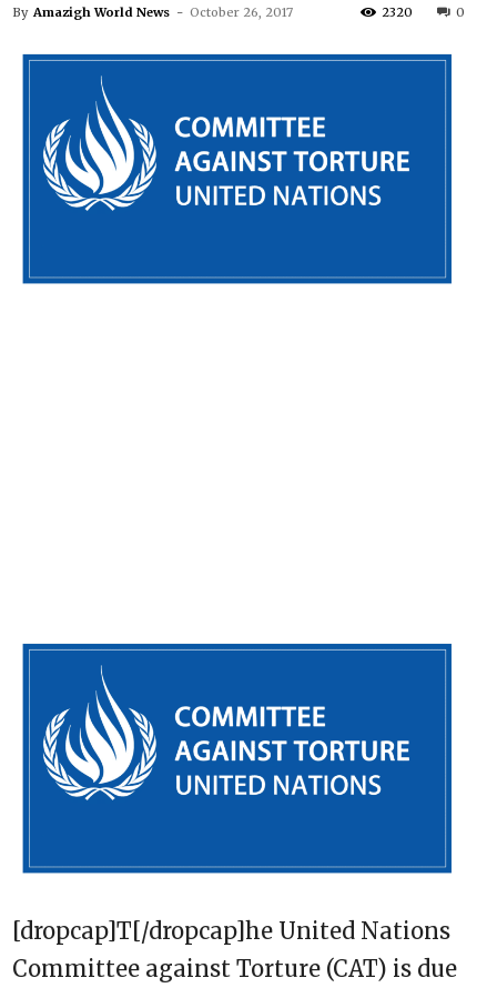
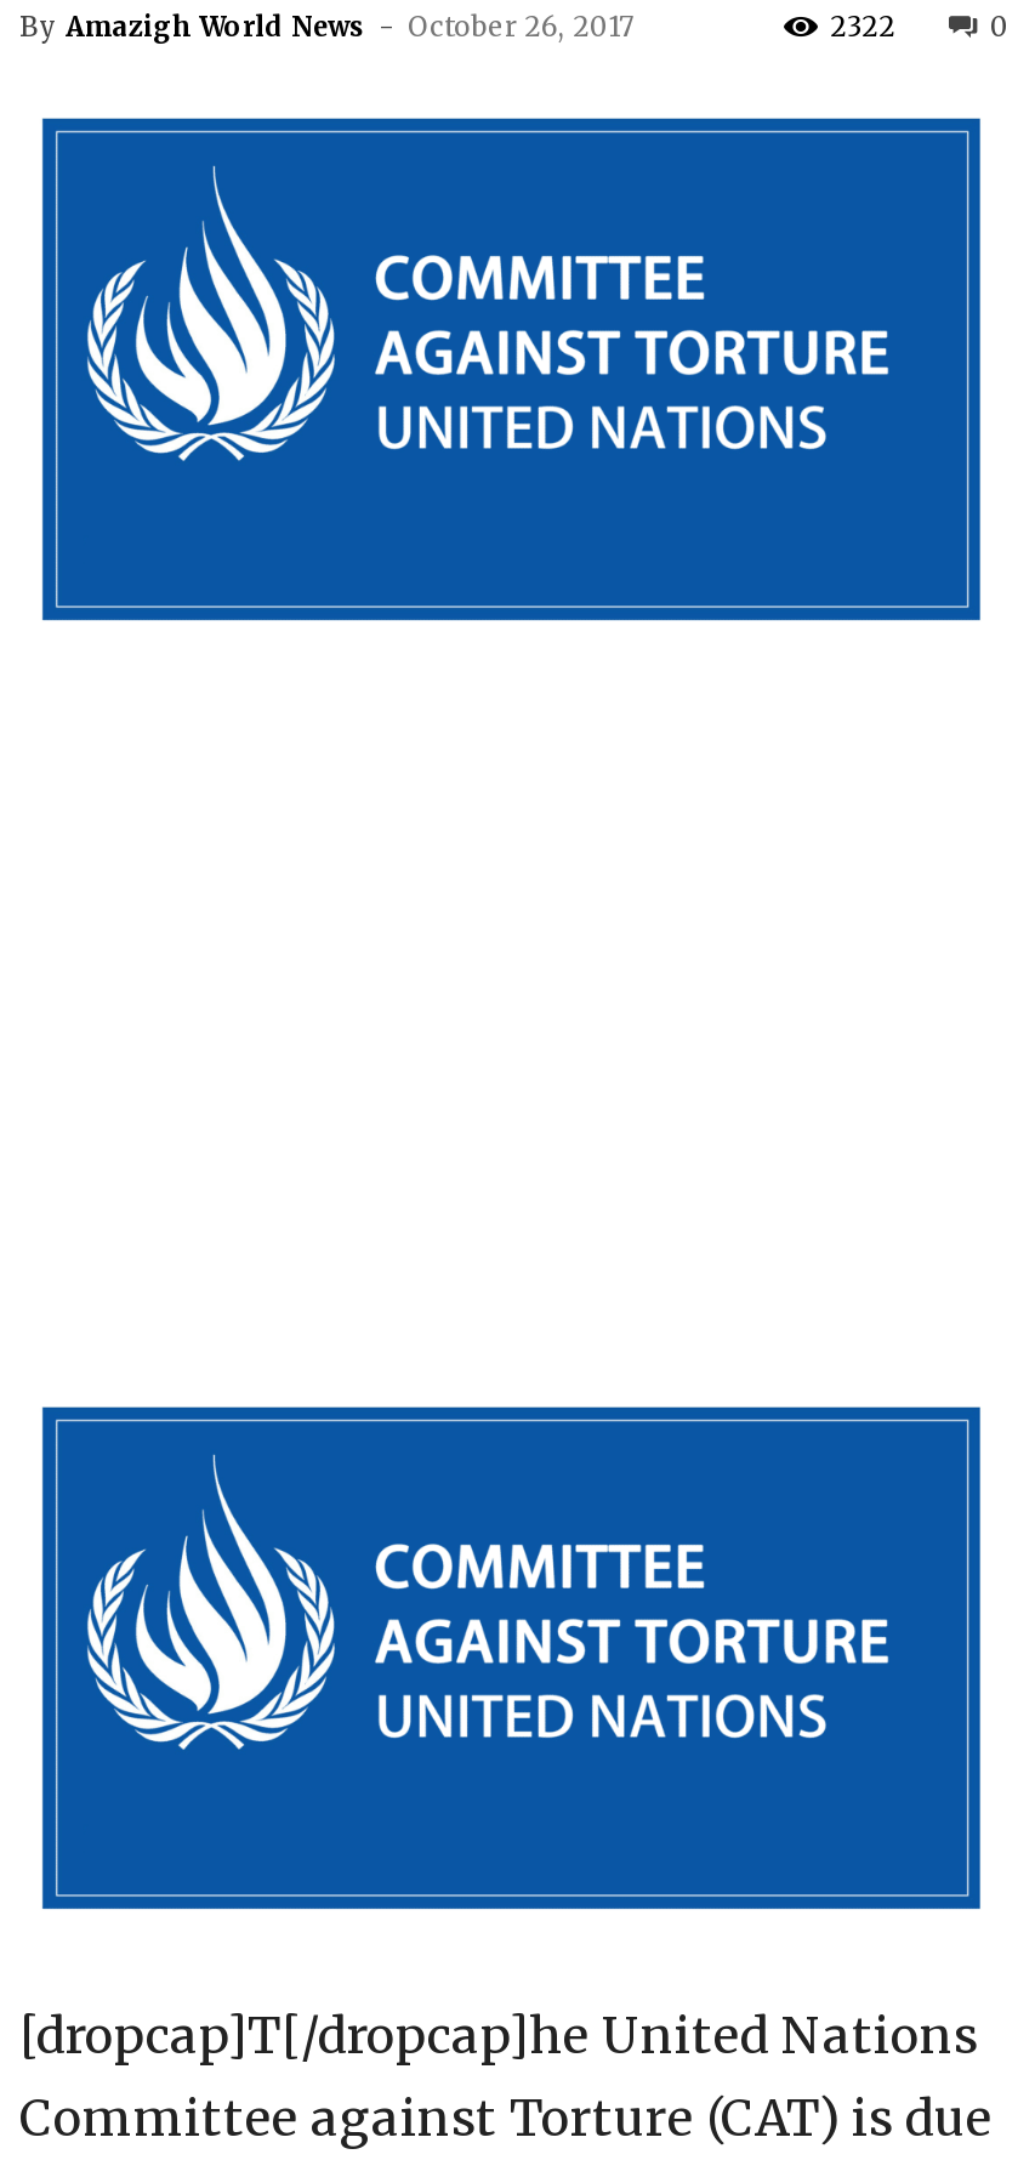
- 2320
+ 2322
